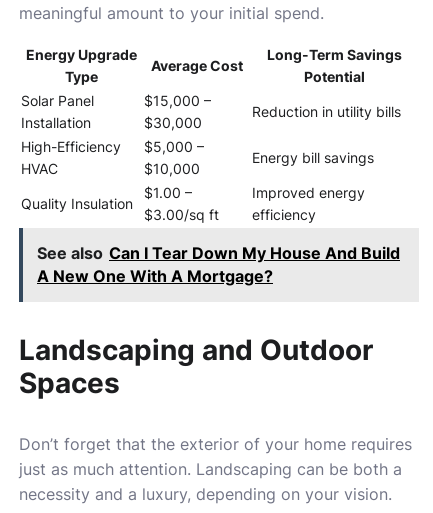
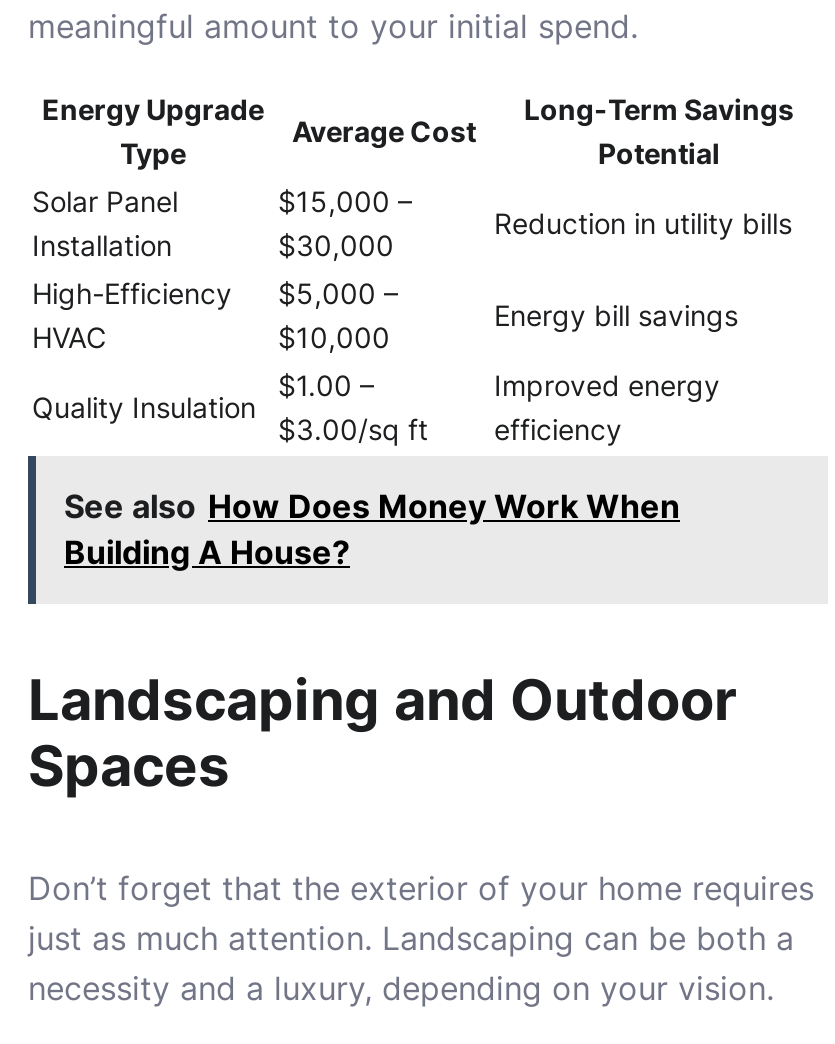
- See also Can I Tear Down My House And Build
- A New One With A Mortgage?
+ See also How Does Money Work When
+ Building A House?
